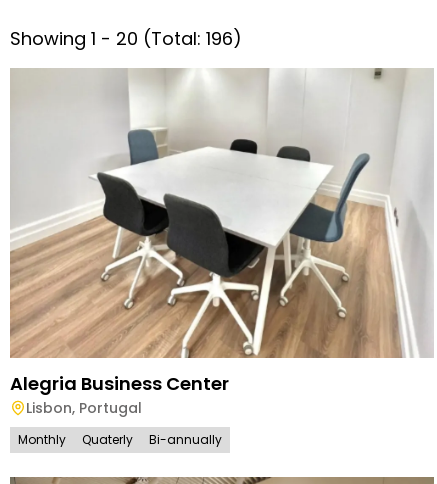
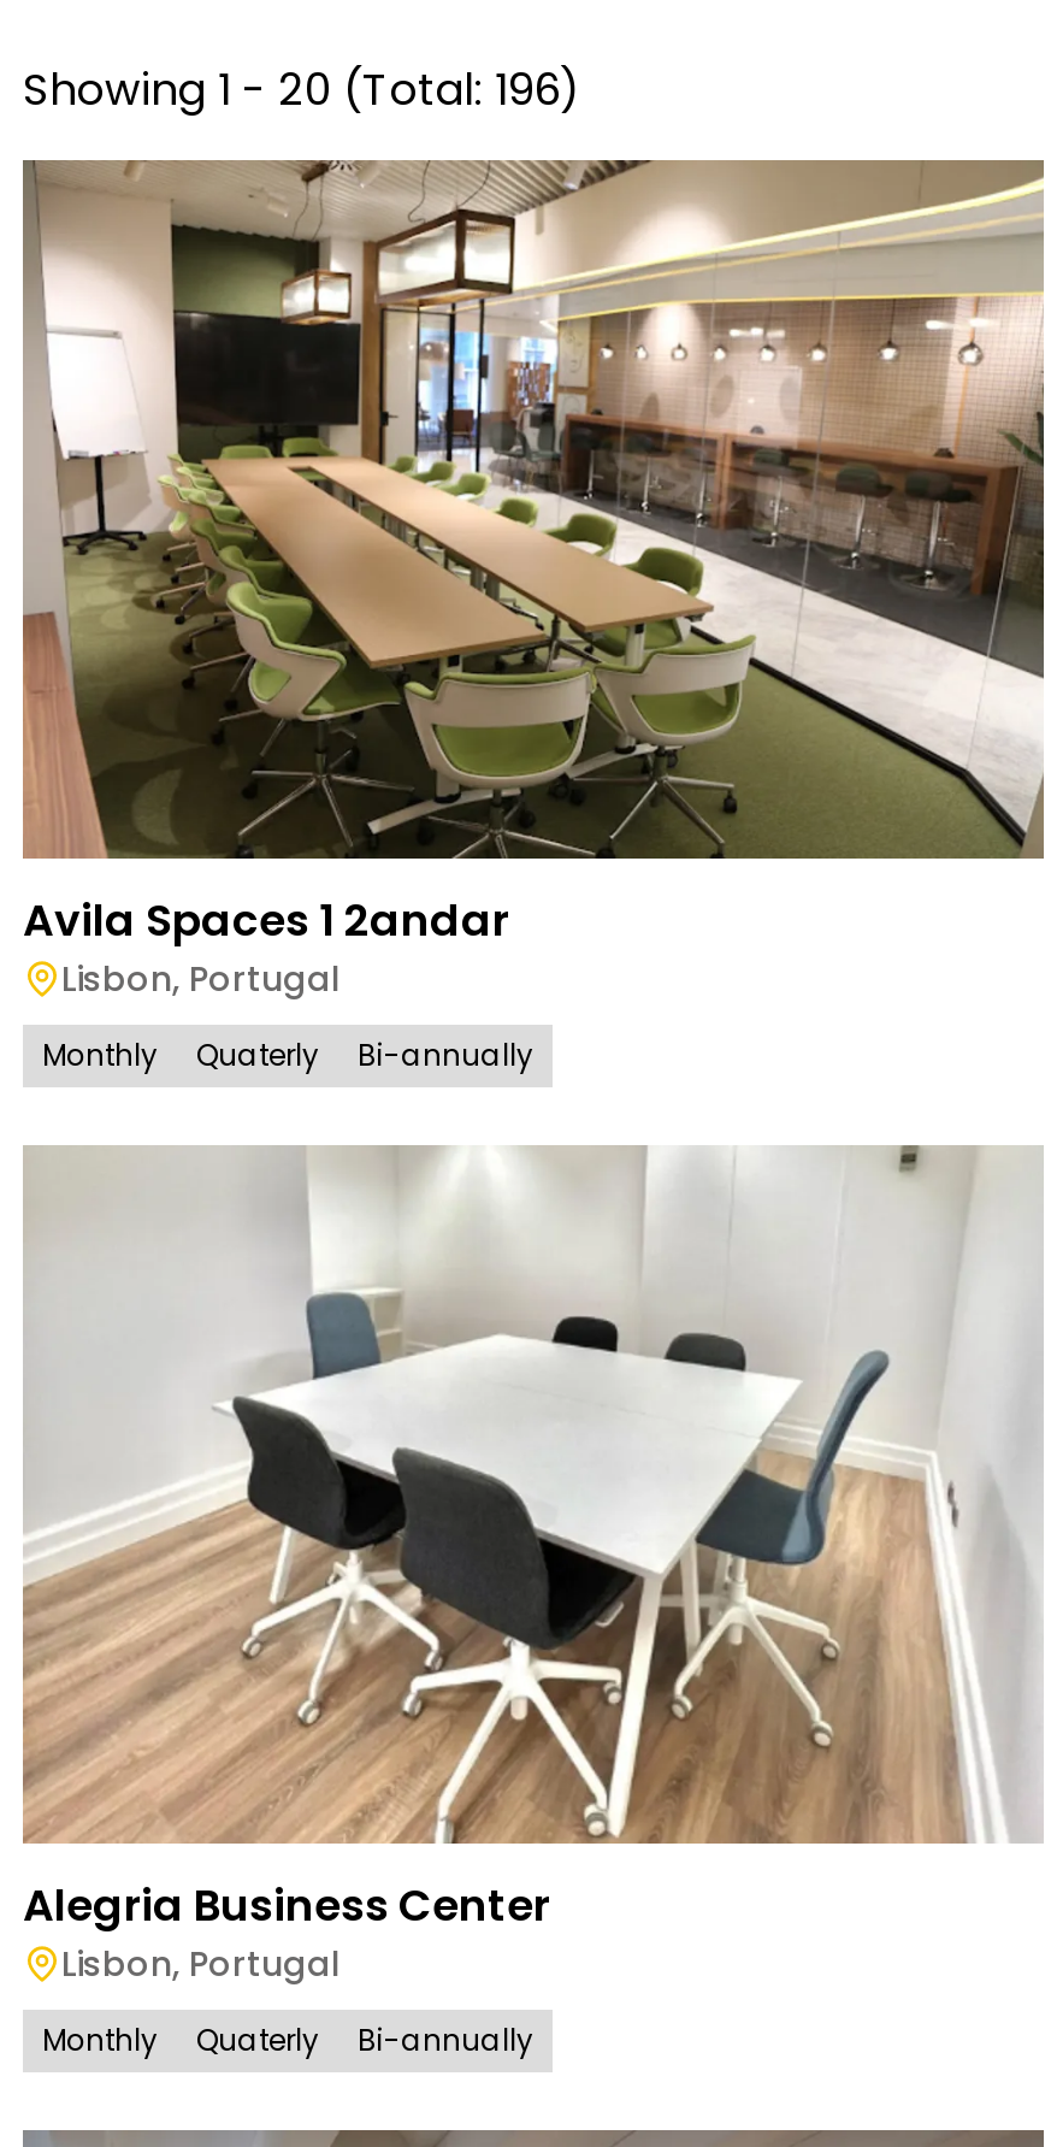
+ [image]
+ Avila Spaces 1 2andar
+ Lisbon, Portugal
+ Monthly
+ Quaterly
+ Bi-annually
